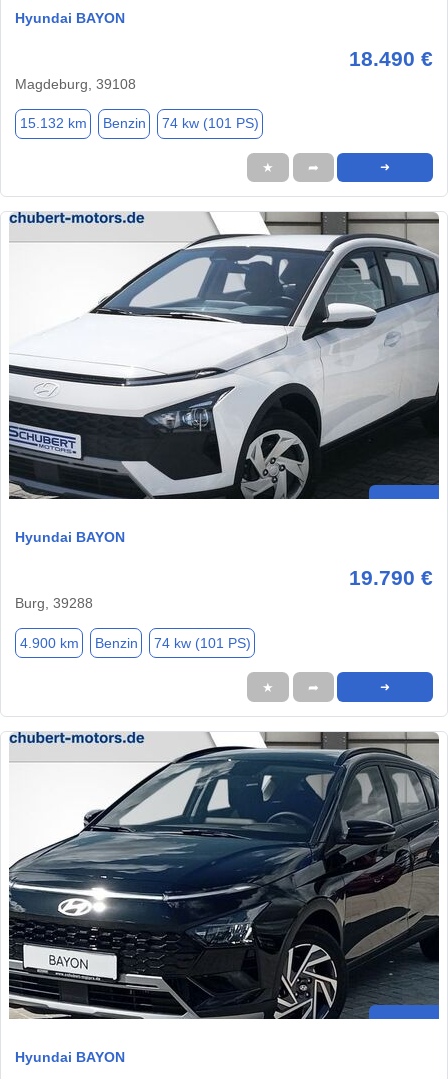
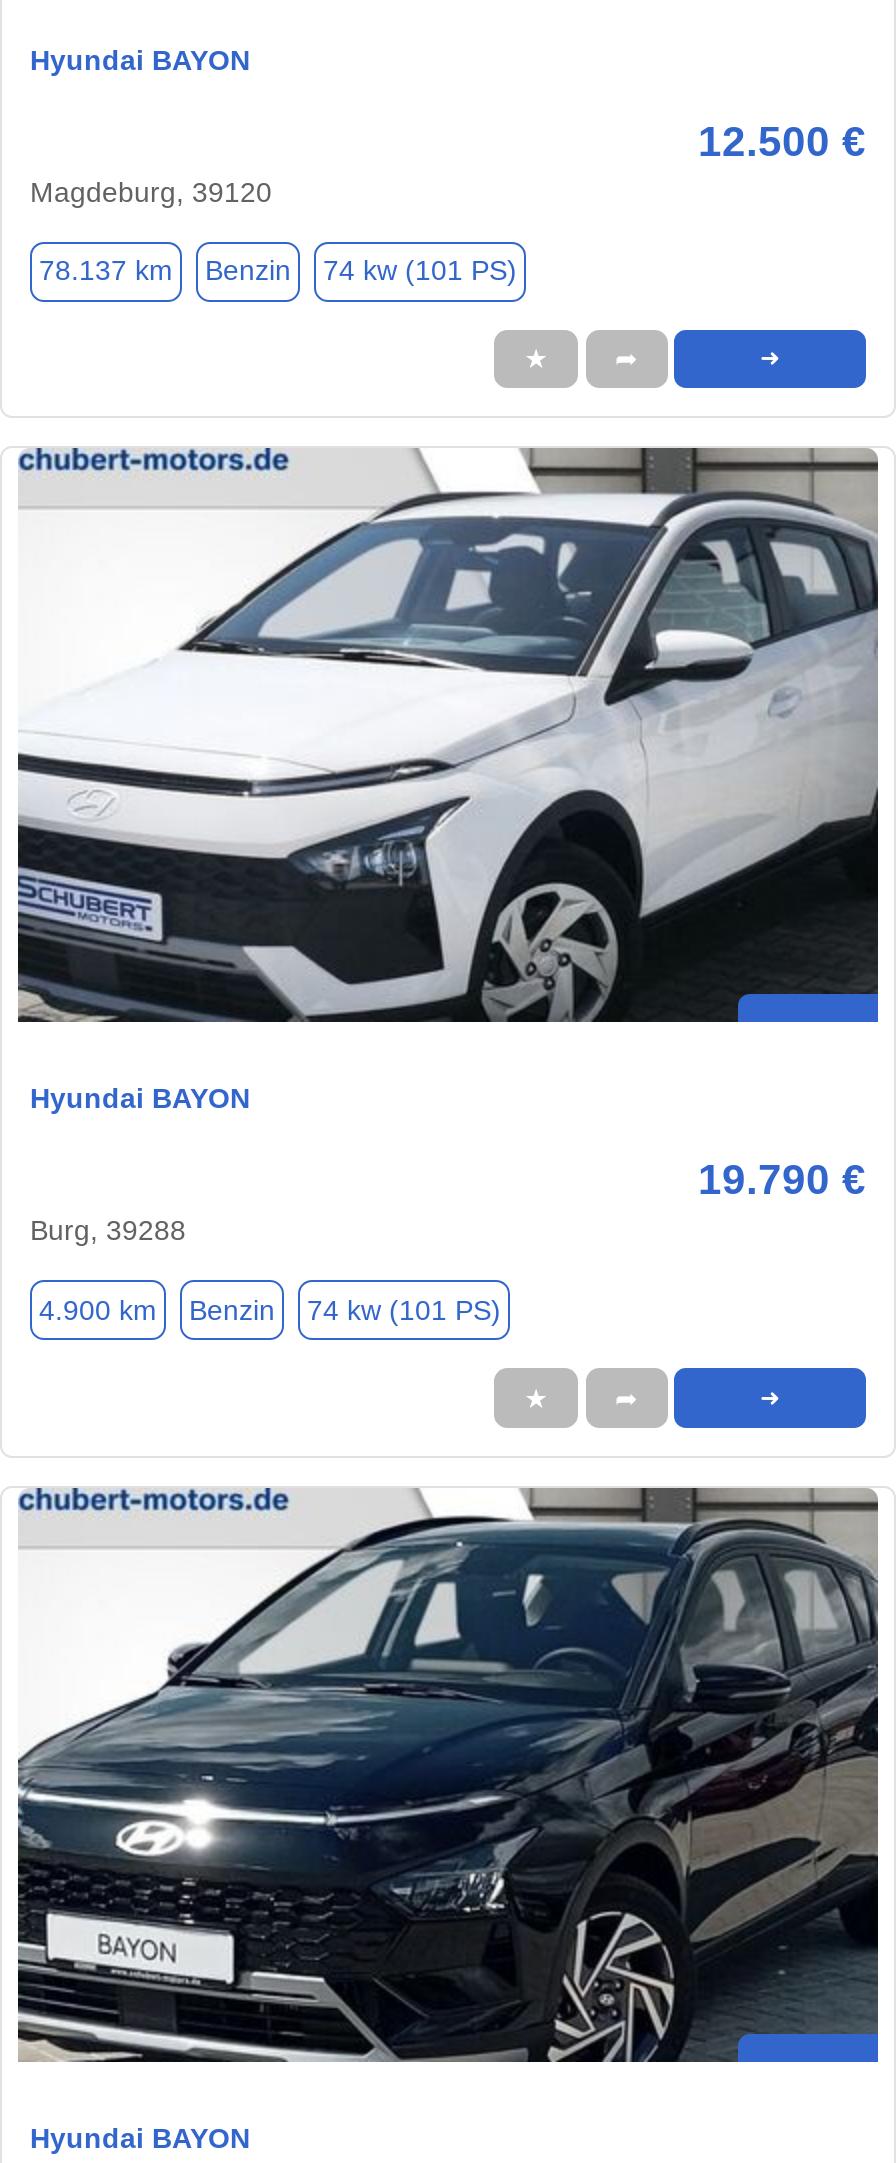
- 18.490 €
+ 12.500 €

- Magdeburg, 39108
+ Magdeburg, 39120

- 15.132 km Benzin 74 kw (101 PS)
+ 78.137 km Benzin 74 kw (101 PS)
